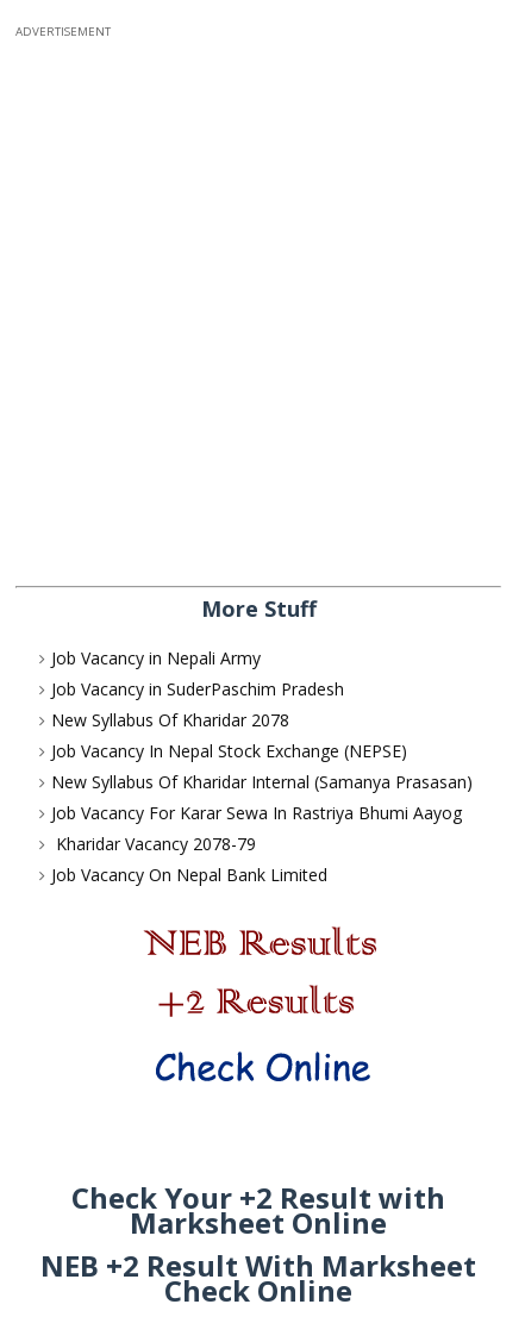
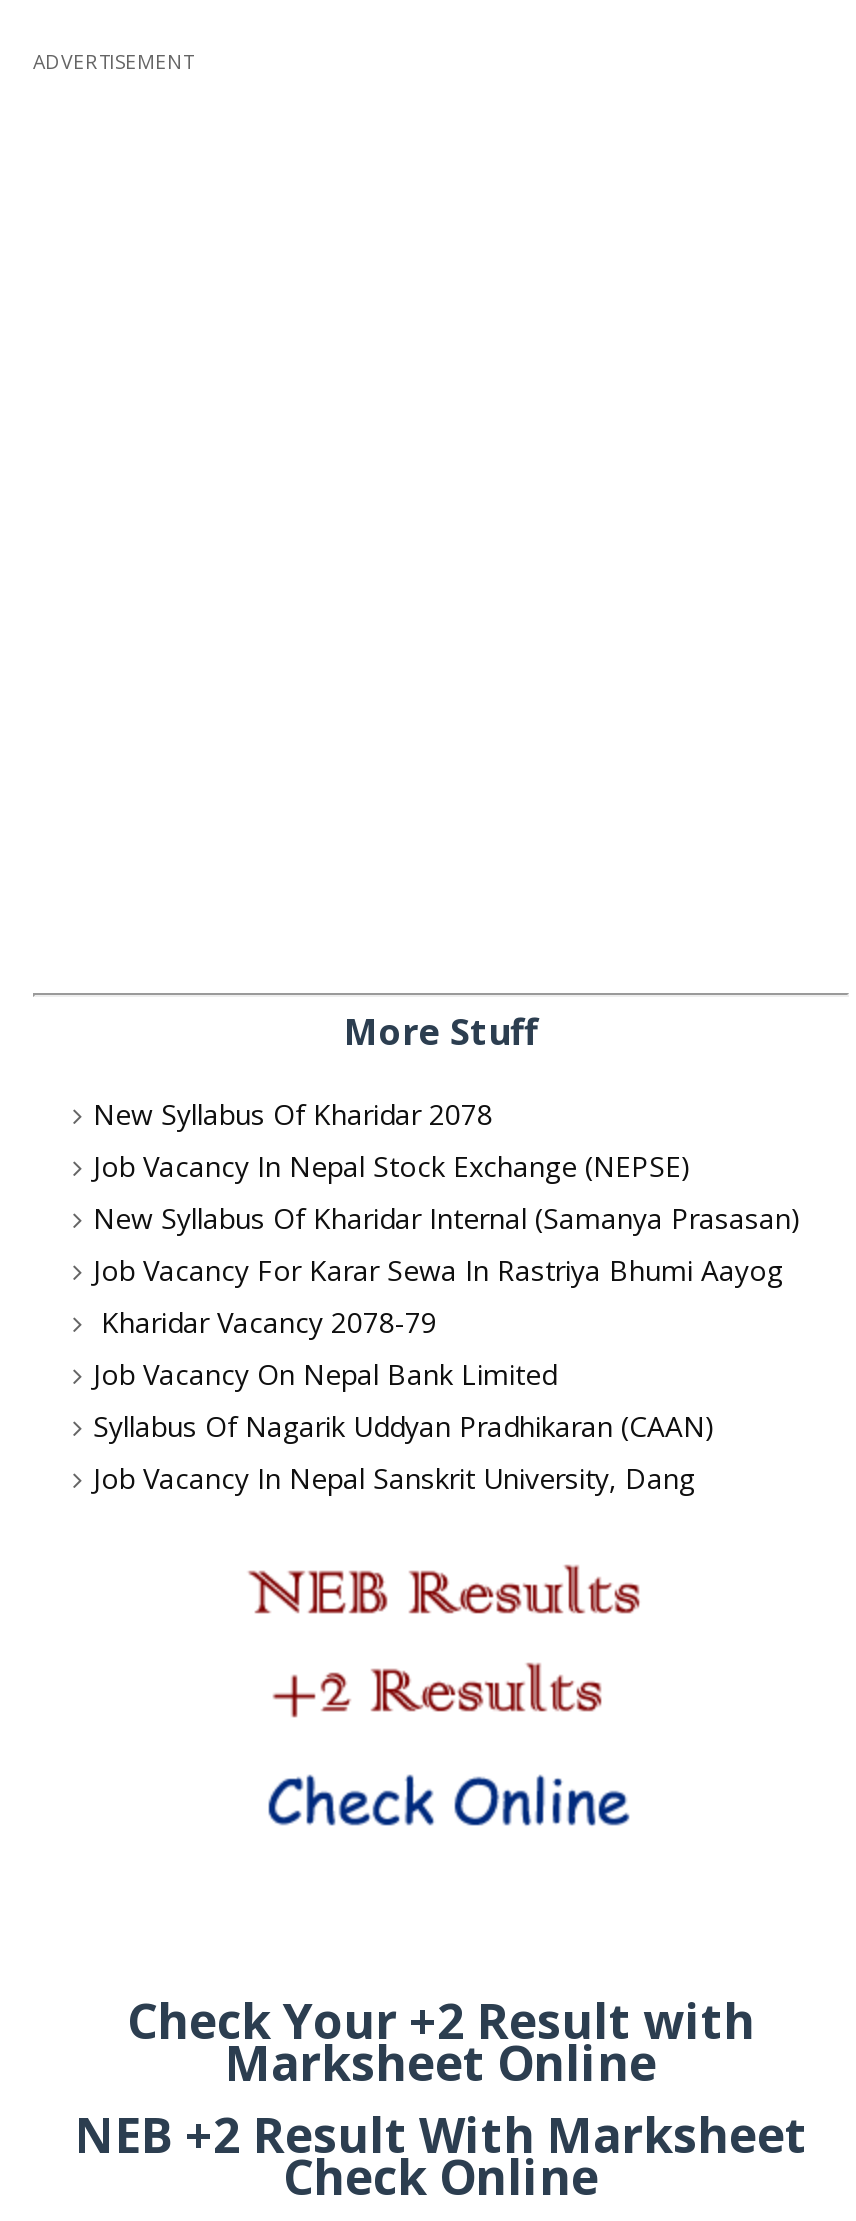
- Job Vacancy in Nepali Army
- Job Vacancy in SuderPaschim Pradesh

moved up: New Syllabus Of Kharidar 2078 | Job Vacancy In Nepal Stock Exchange (NEPSE) | New Syllabus Of Kharidar Internal (Samanya Prasasan) | Job Vacancy For Karar Sewa In Rastriya Bhumi Aayog | Kharidar Vacancy 2078-79 | Job Vacancy On Nepal Bank Limited

+ Syllabus Of Nagarik Uddyan Pradhikaran (CAAN)
+ Job Vacancy In Nepal Sanskrit University, Dang
